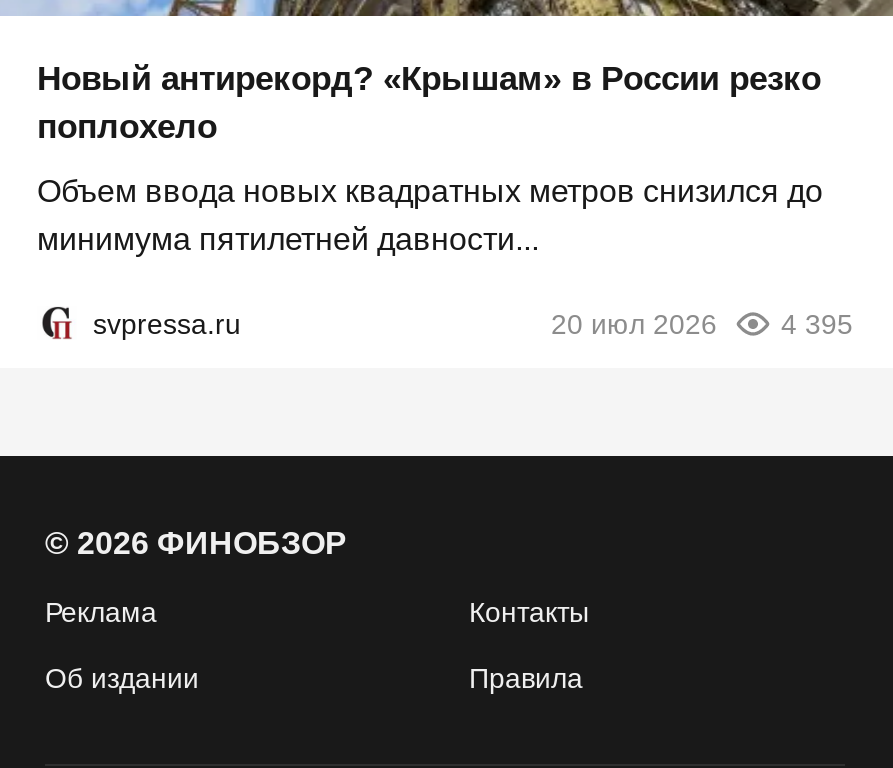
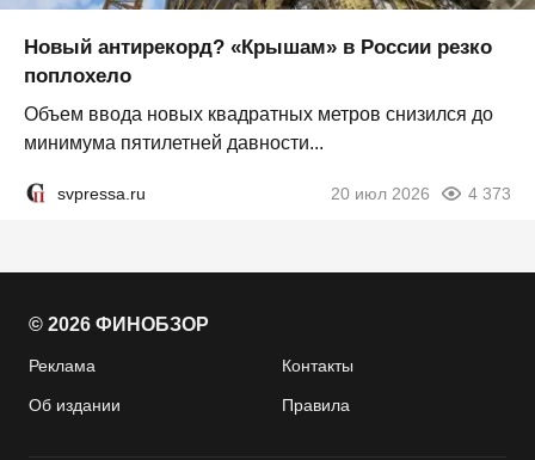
- 20 июл 2026 4 395
+ 20 июл 2026 4 373
